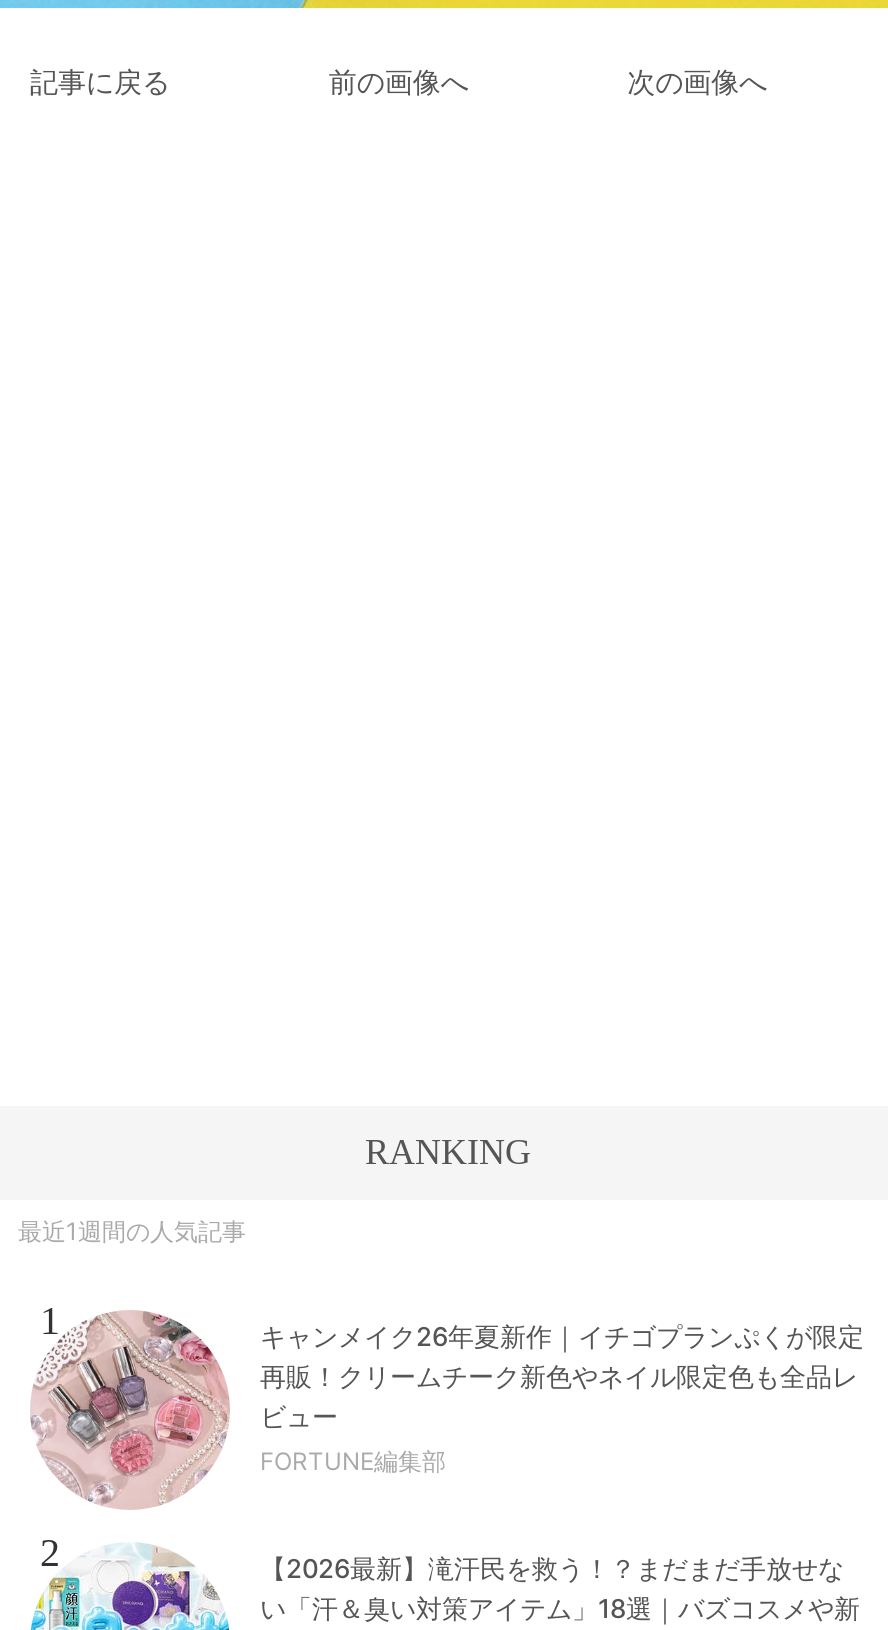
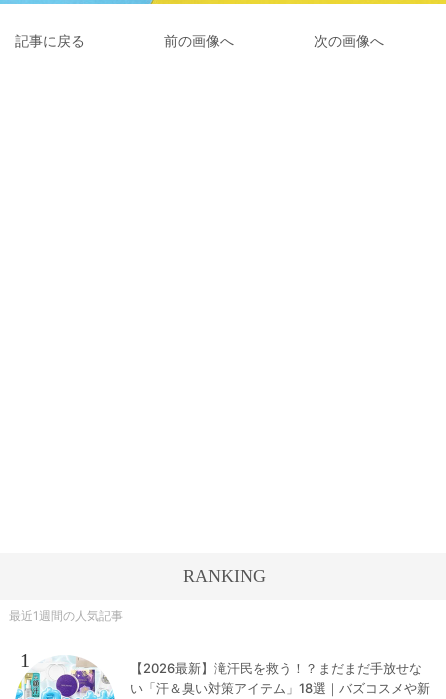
- [image]
- キャンメイク26年夏新作｜イチゴプランぷくが限定
- 再販！クリームチーク新色やネイル限定色も全品レ
- ビュー
- FORTUNE編集部
- 2
